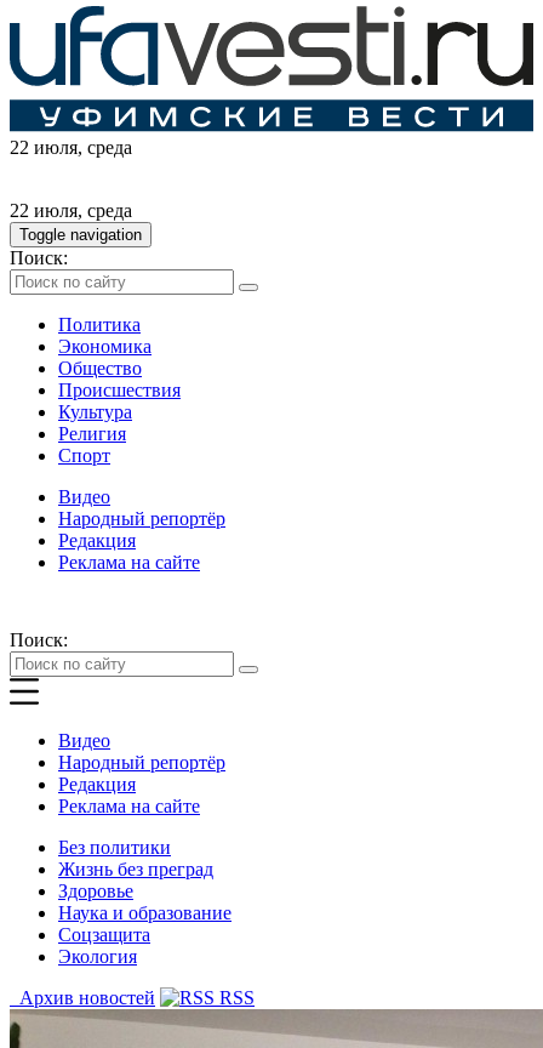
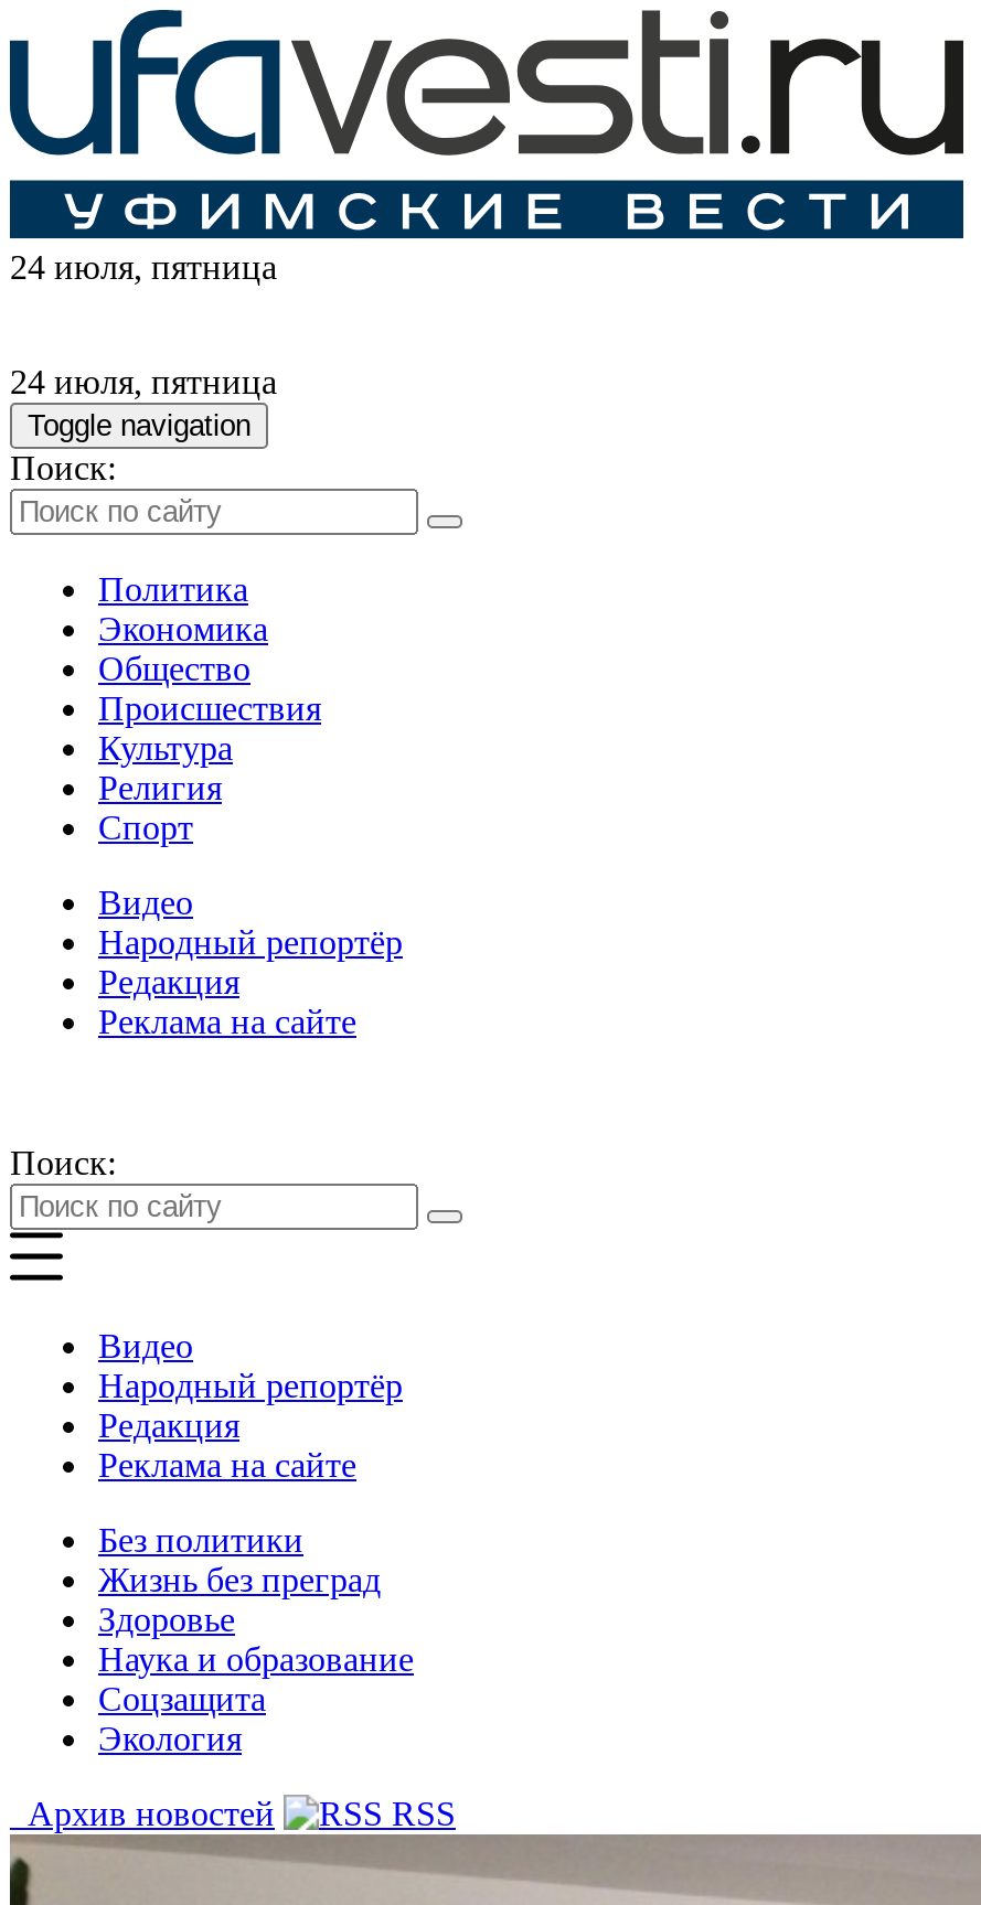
- 22 июля, среда
+ 24 июля, пятница

- 22 июля, среда
+ 24 июля, пятница
